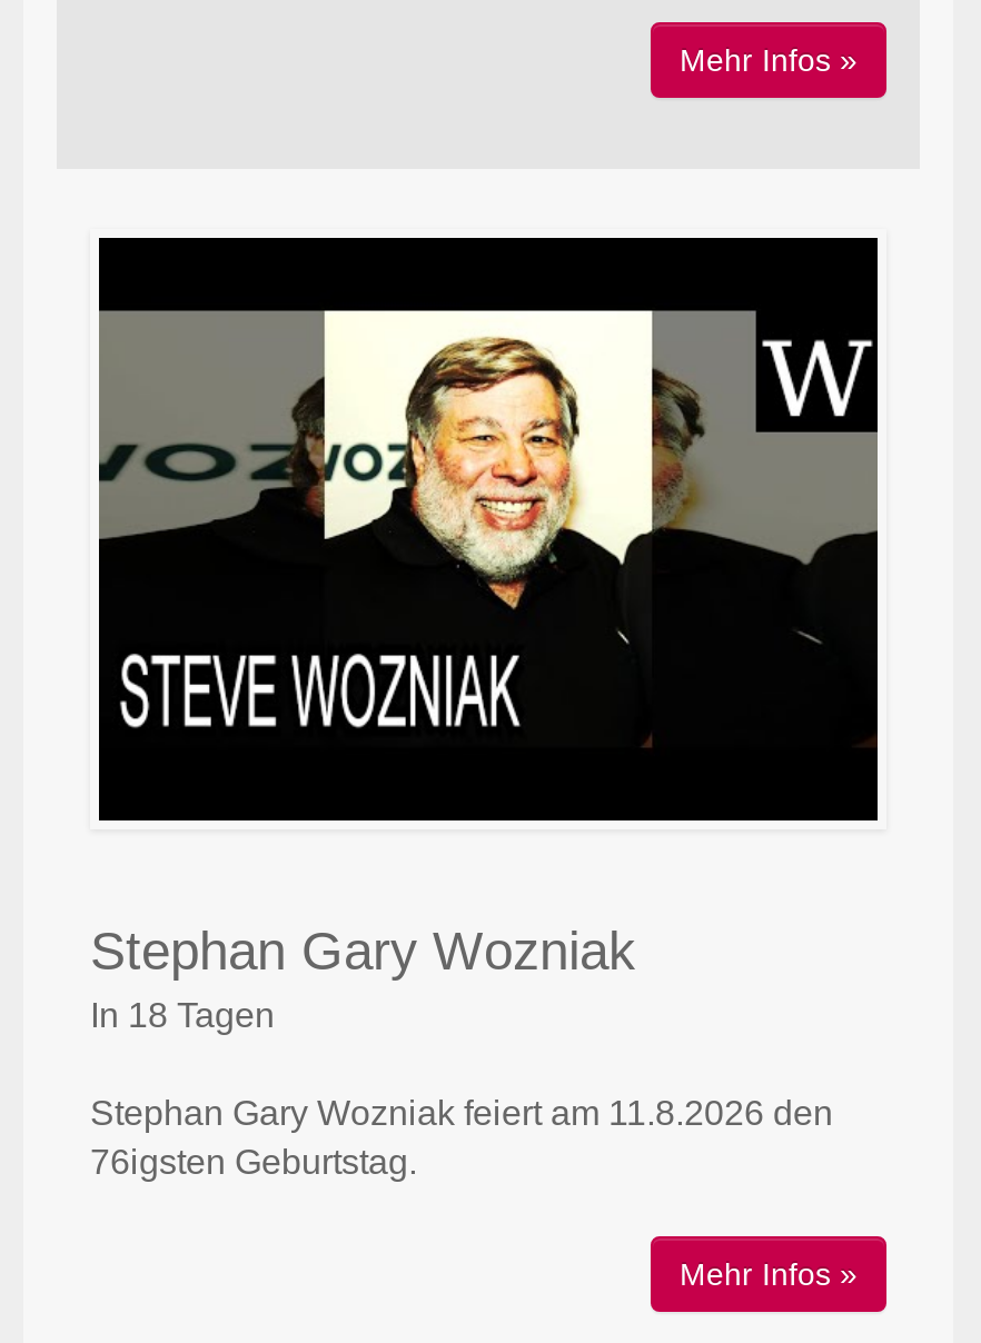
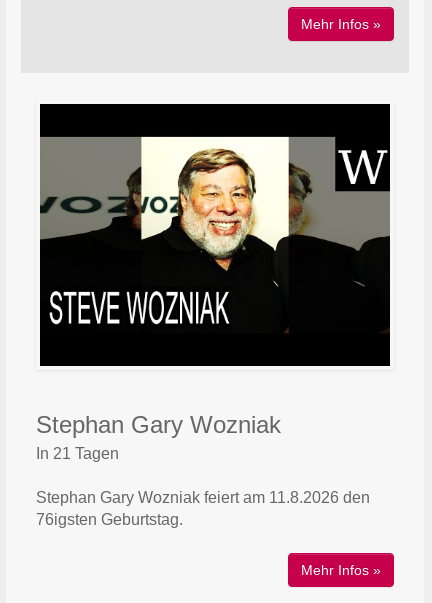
- In 18 Tagen
+ In 21 Tagen
